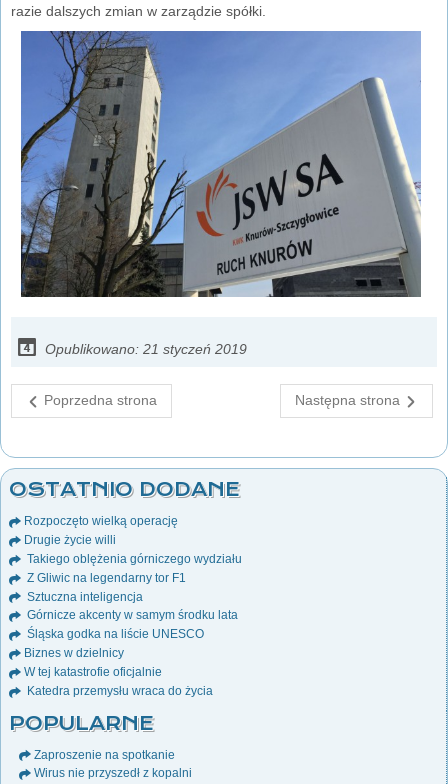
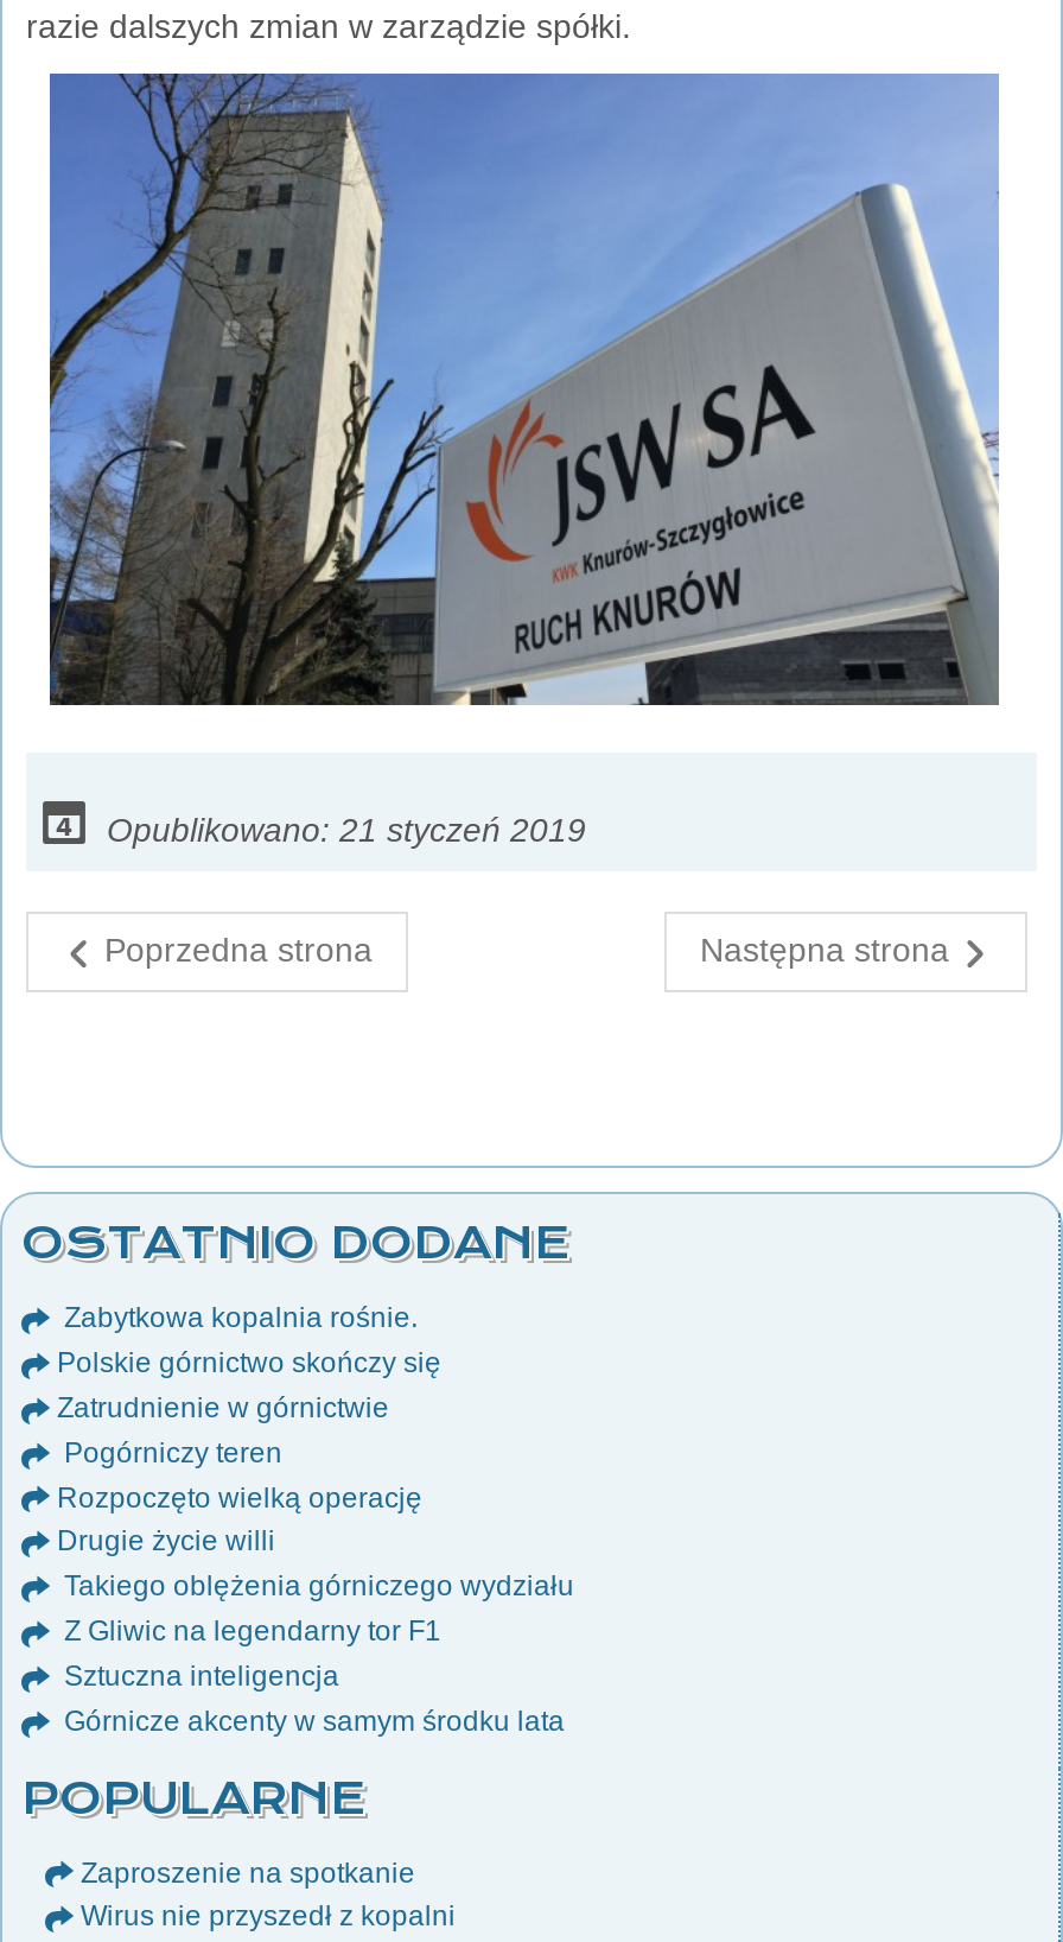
+ Zabytkowa kopalnia rośnie.
+ Polskie górnictwo skończy się
+ Zatrudnienie w górnictwie
+ Pogórniczy teren

moved down: Rozpoczęto wielką operację | Drugie życie willi | Takiego oblężenia górniczego wydziału | Z Gliwic na legendarny tor F1 | Sztuczna inteligencja | Górnicze akcenty w samym środku lata

- Śląska godka na liście UNESCO
- Biznes w dzielnicy
- W tej katastrofie oficjalnie
- Katedra przemysłu wraca do życia
